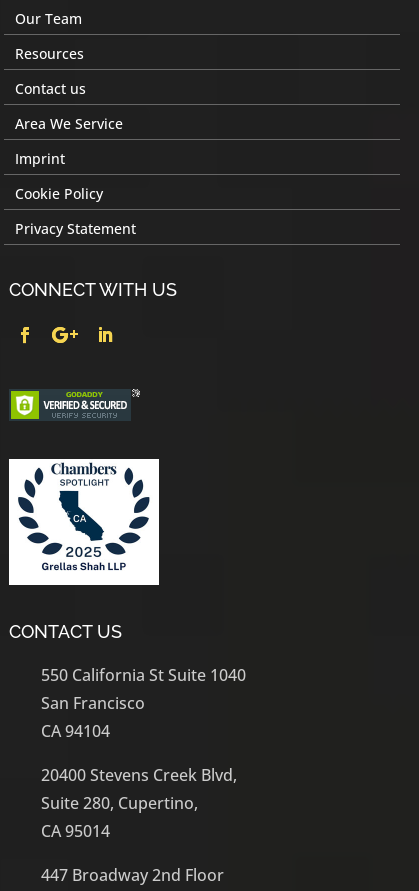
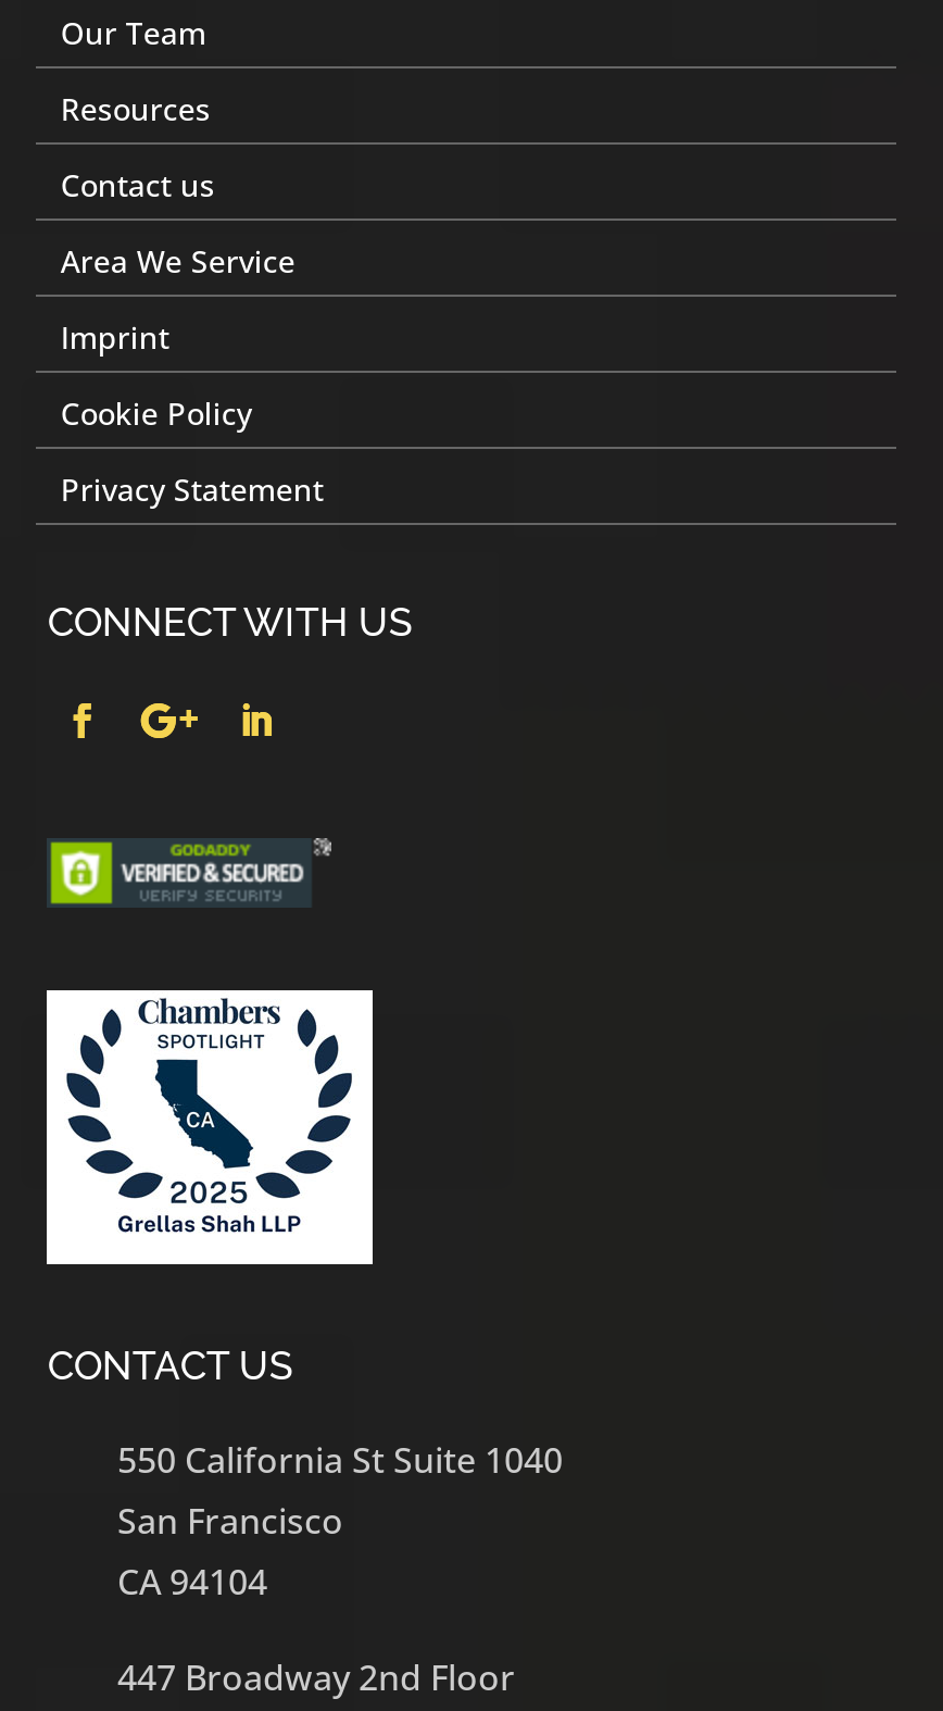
- 20400 Stevens Creek Blvd,
- Suite 280, Cupertino,
- CA 95014
